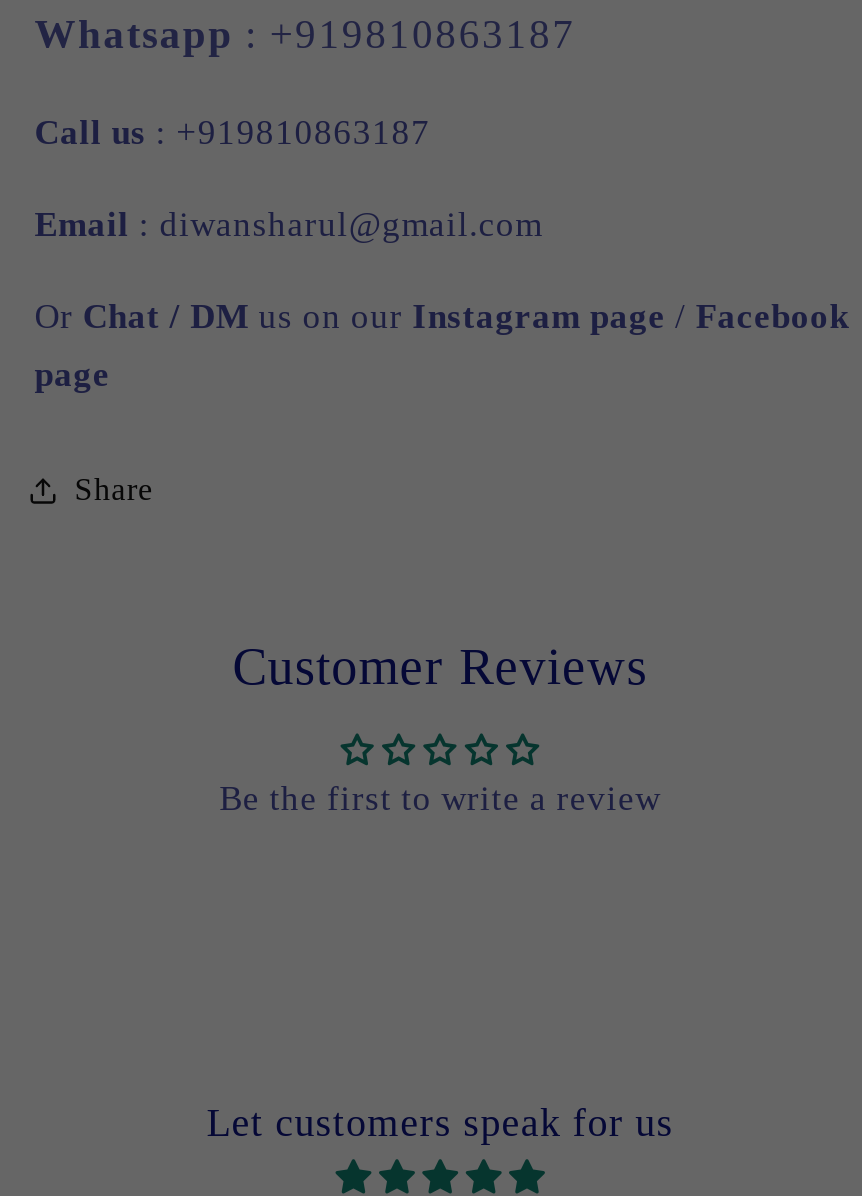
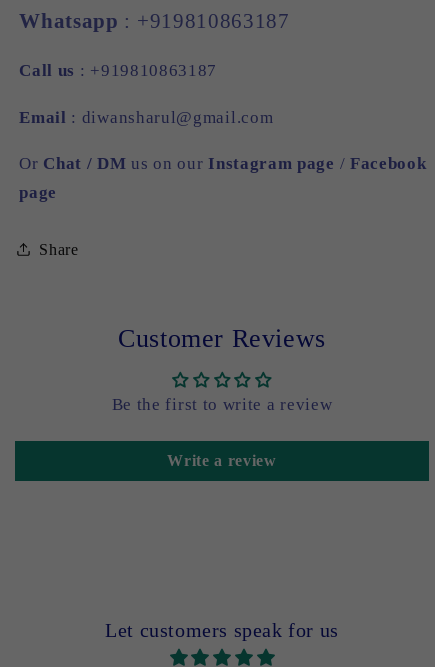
+ Write a review
